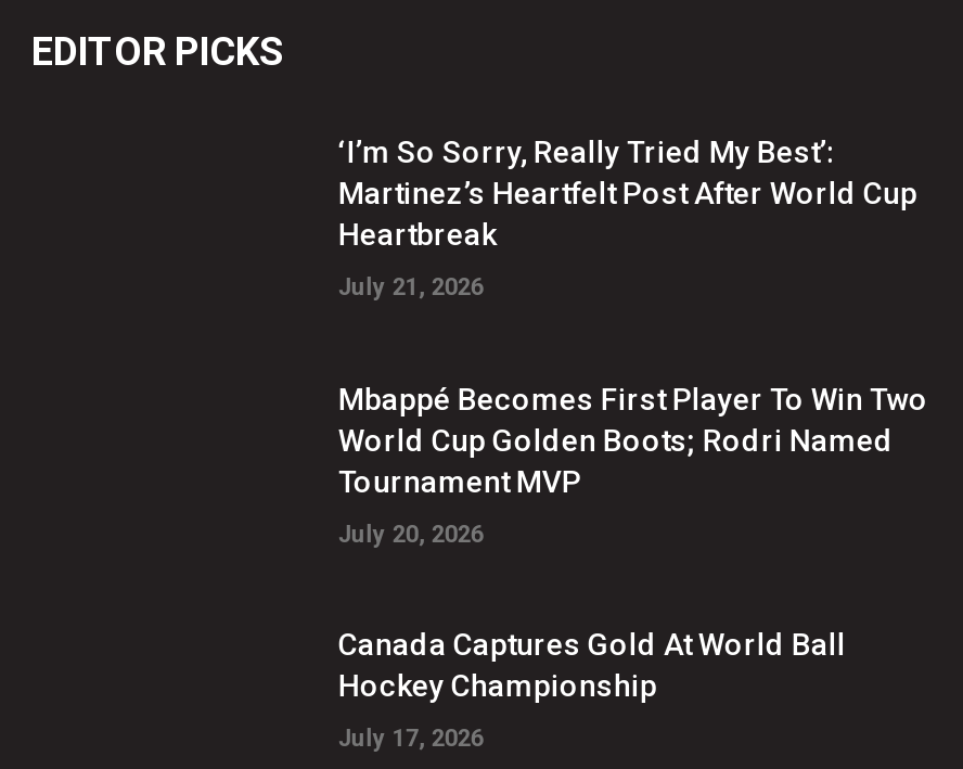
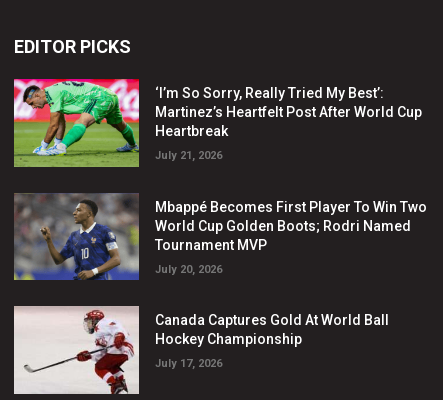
+ [image]

+ [image]

+ [image]
